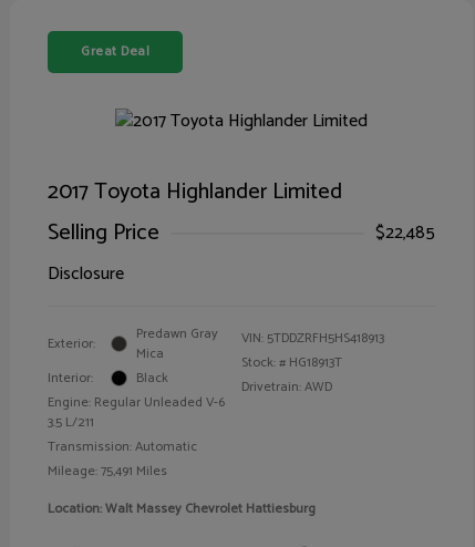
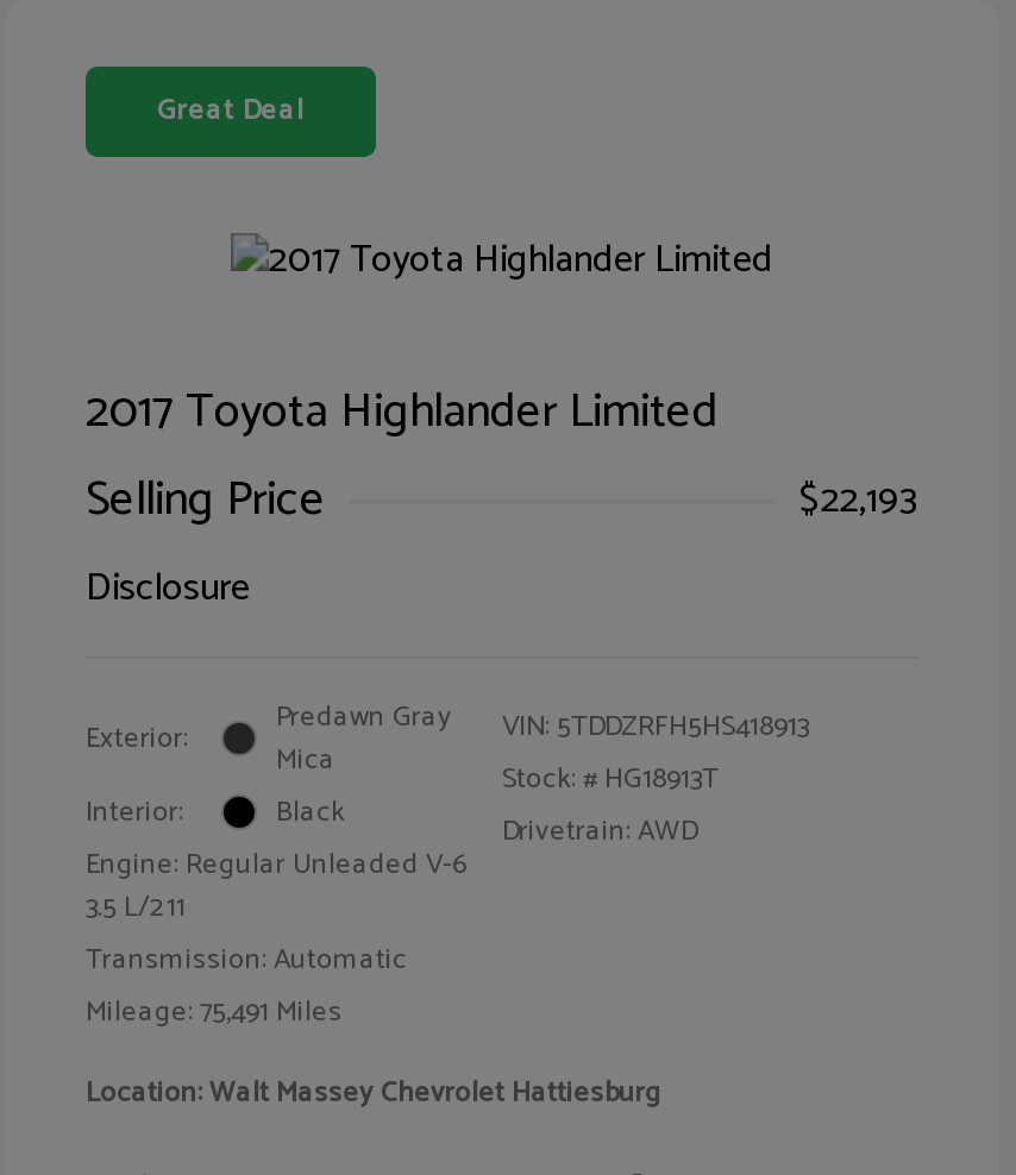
- $22,485
+ $22,193
